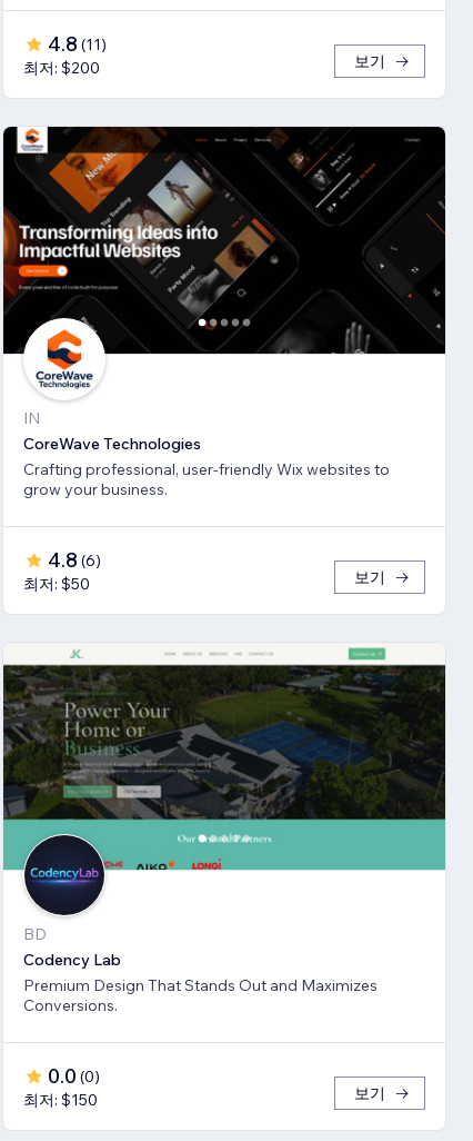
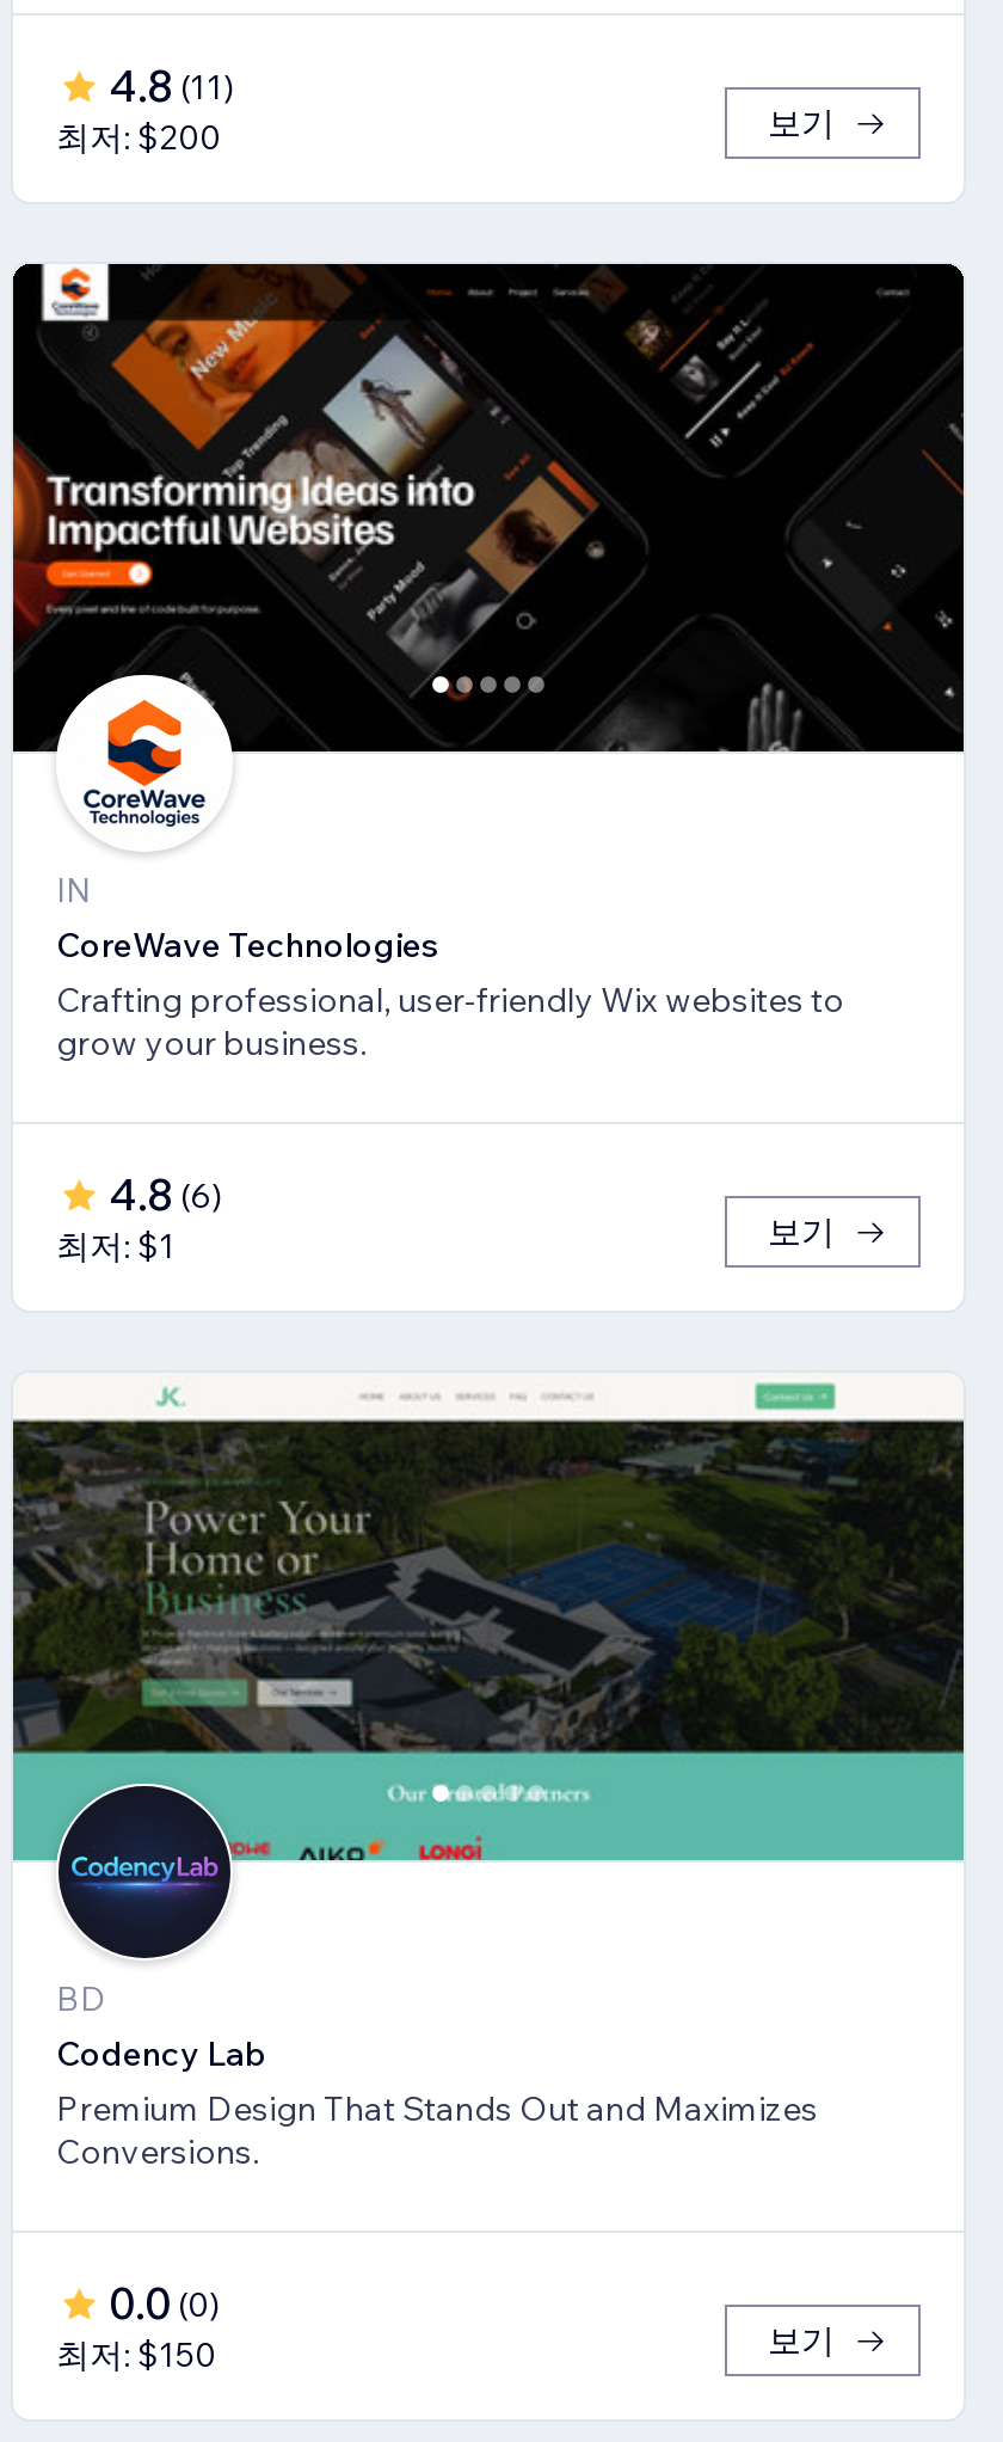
- 최저: $50
+ 최저: $1
